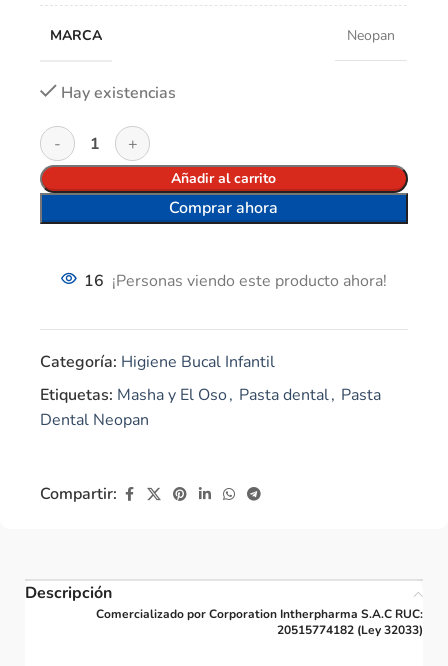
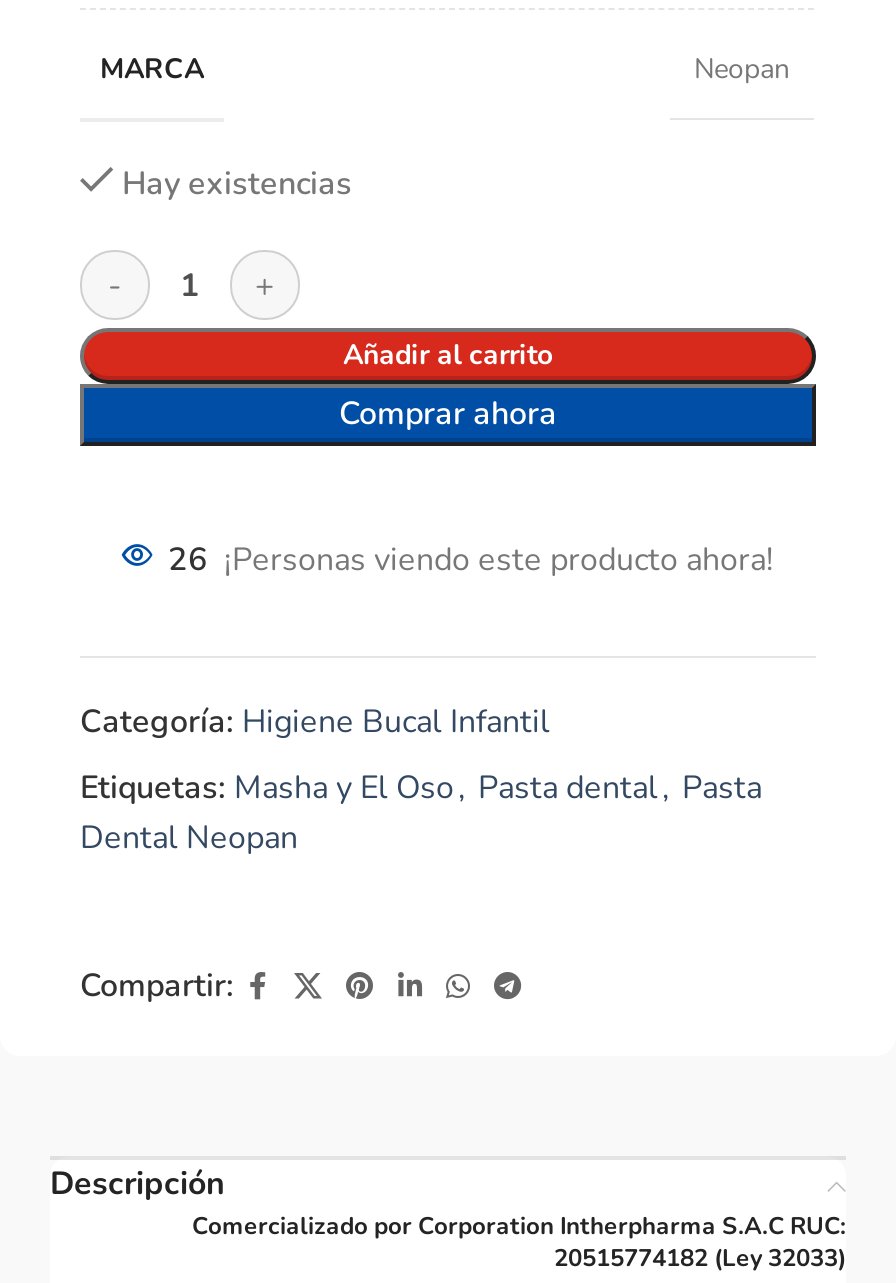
- 16 ¡Personas viendo este producto ahora!
+ 26 ¡Personas viendo este producto ahora!
